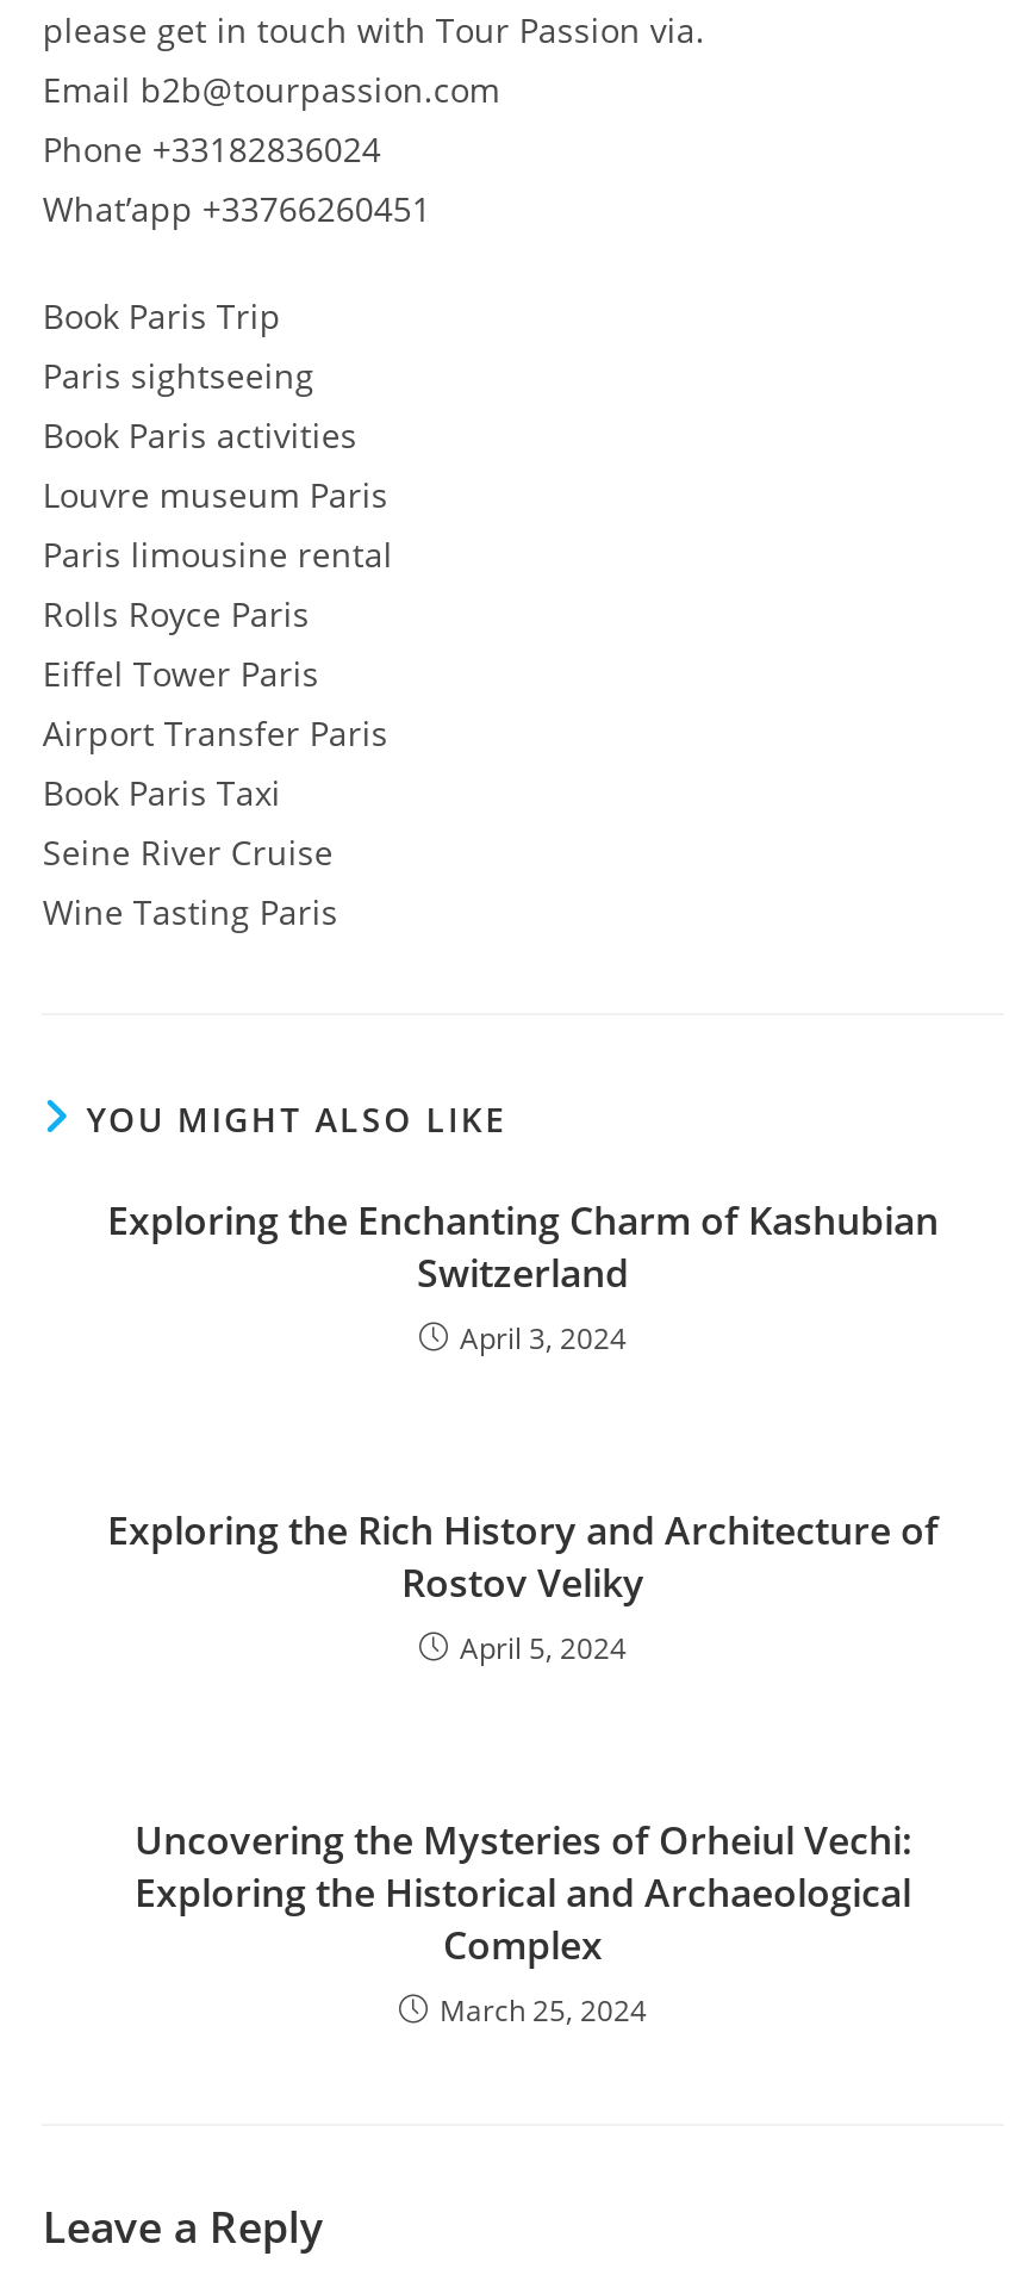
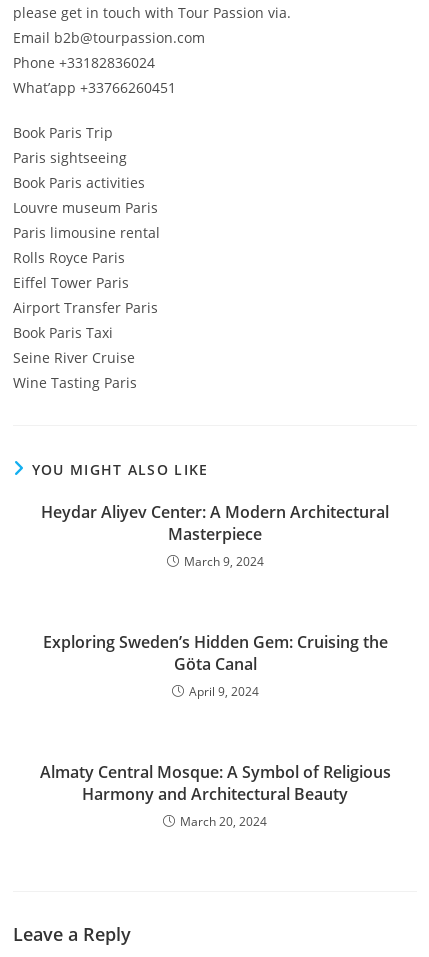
- Exploring the Enchanting Charm of Kashubian
- Switzerland
- April 3, 2024
+ Heydar Aliyev Center: A Modern Architectural
+ Masterpiece
+ March 9, 2024

- Exploring the Rich History and Architecture of
- Rostov Veliky
- April 5, 2024
+ Exploring Sweden’s Hidden Gem: Cruising the
+ Göta Canal
+ April 9, 2024

- Uncovering the Mysteries of Orheiul Vechi:
- Exploring the Historical and Archaeological
- Complex
- March 25, 2024
+ Almaty Central Mosque: A Symbol of Religious
+ Harmony and Architectural Beauty
+ March 20, 2024
